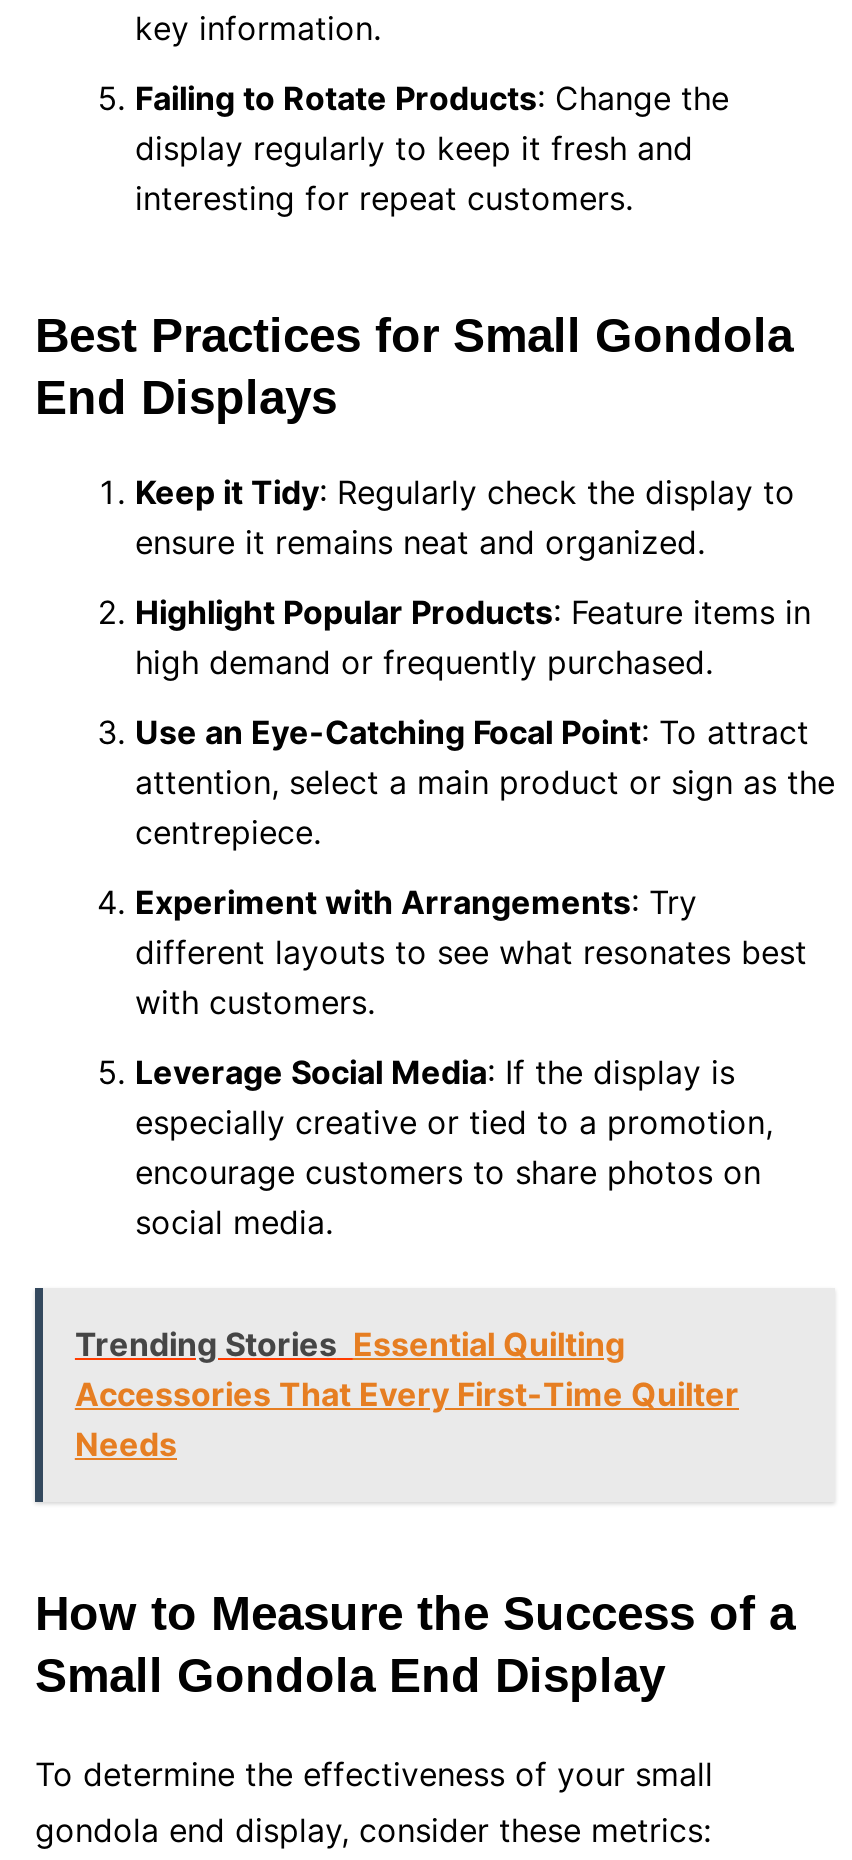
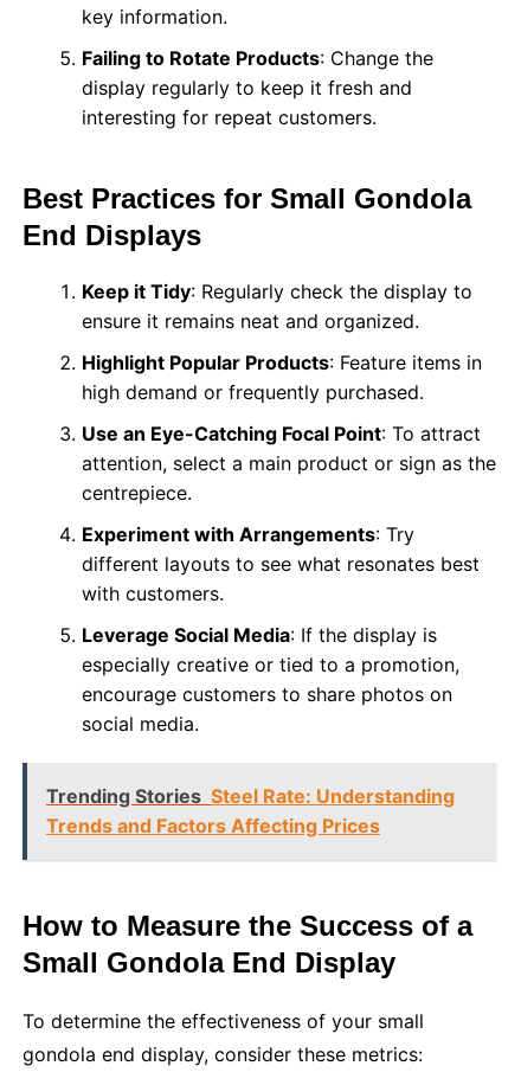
- Trending Stories Essential Quilting
- Accessories That Every First-Time Quilter
- Needs
+ Trending Stories Steel Rate: Understanding
+ Trends and Factors Affecting Prices
